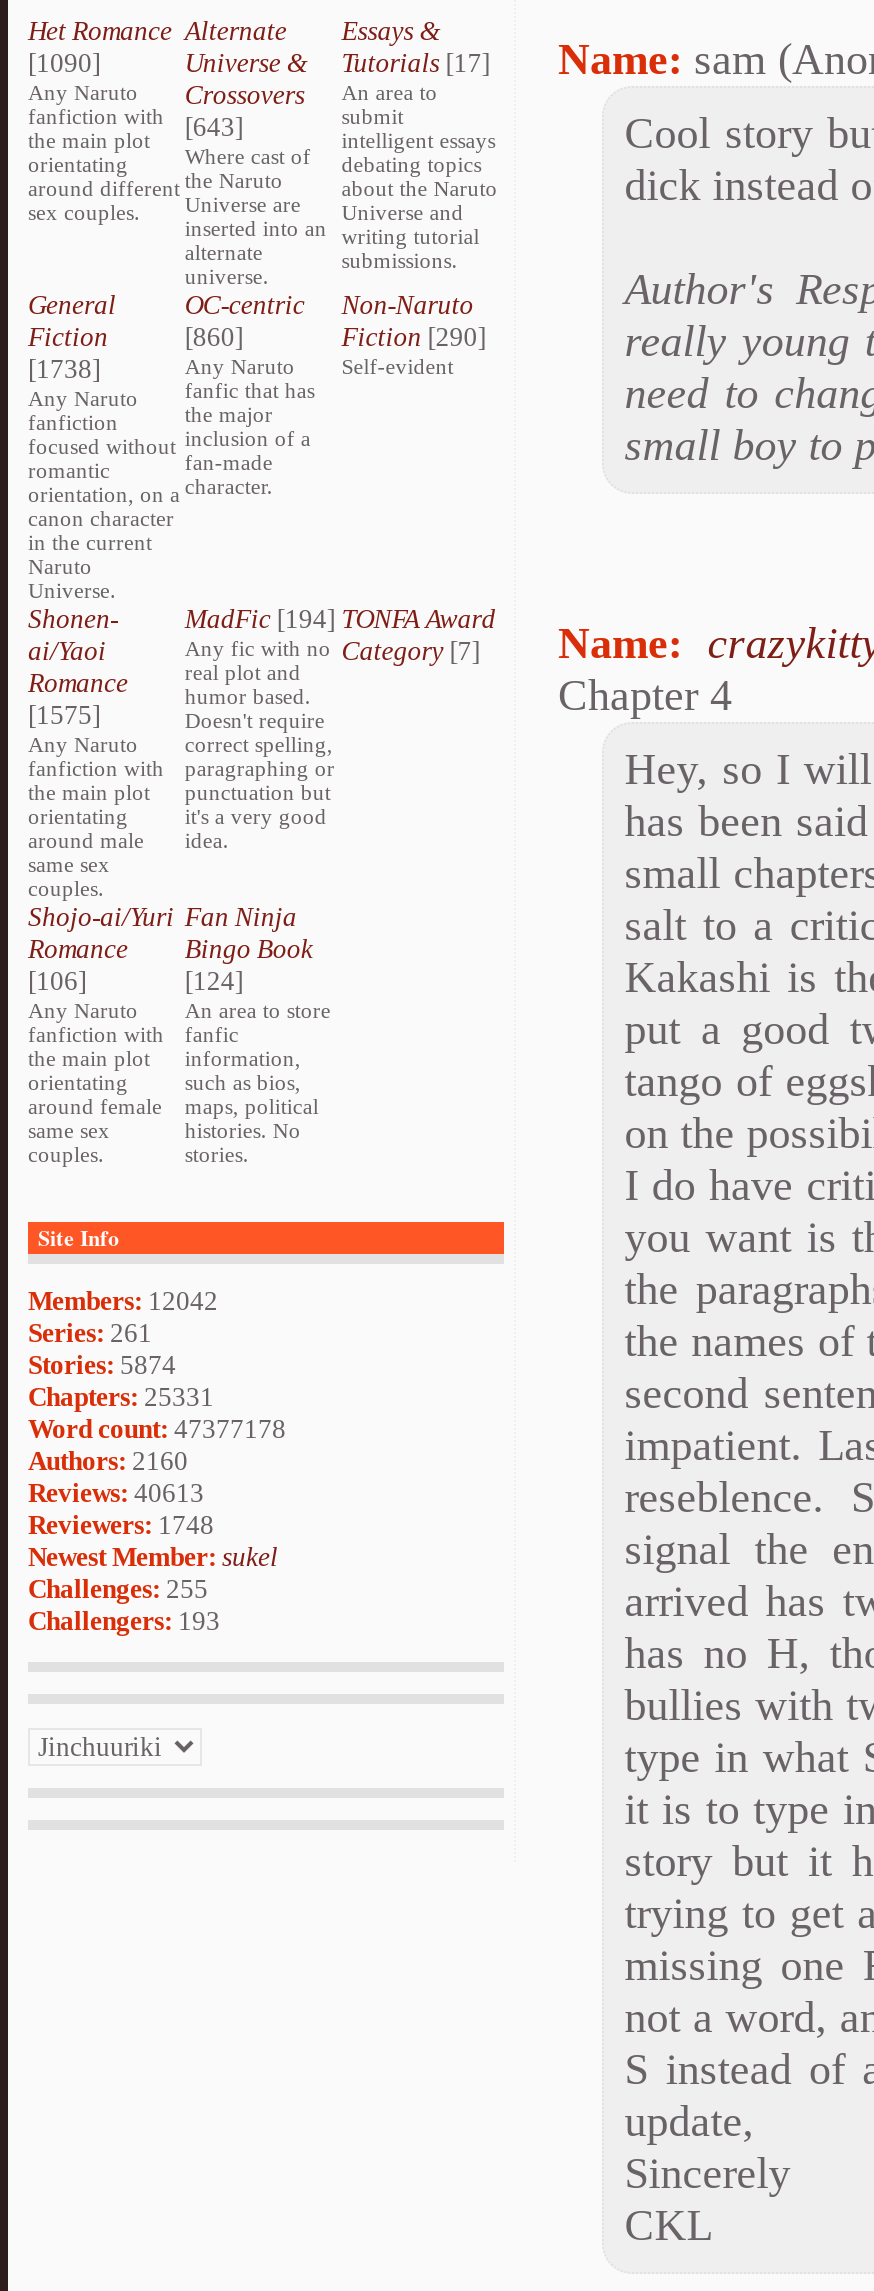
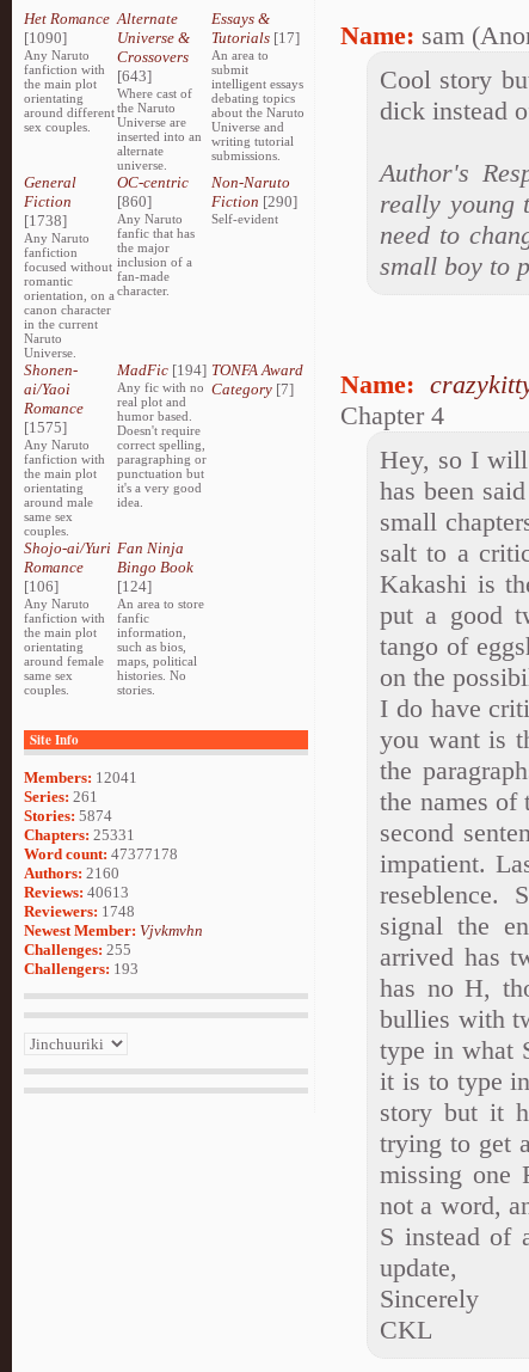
- Members: 12042
+ Members: 12041

- Newest Member: sukel
+ Newest Member: Vjvkmvhn
